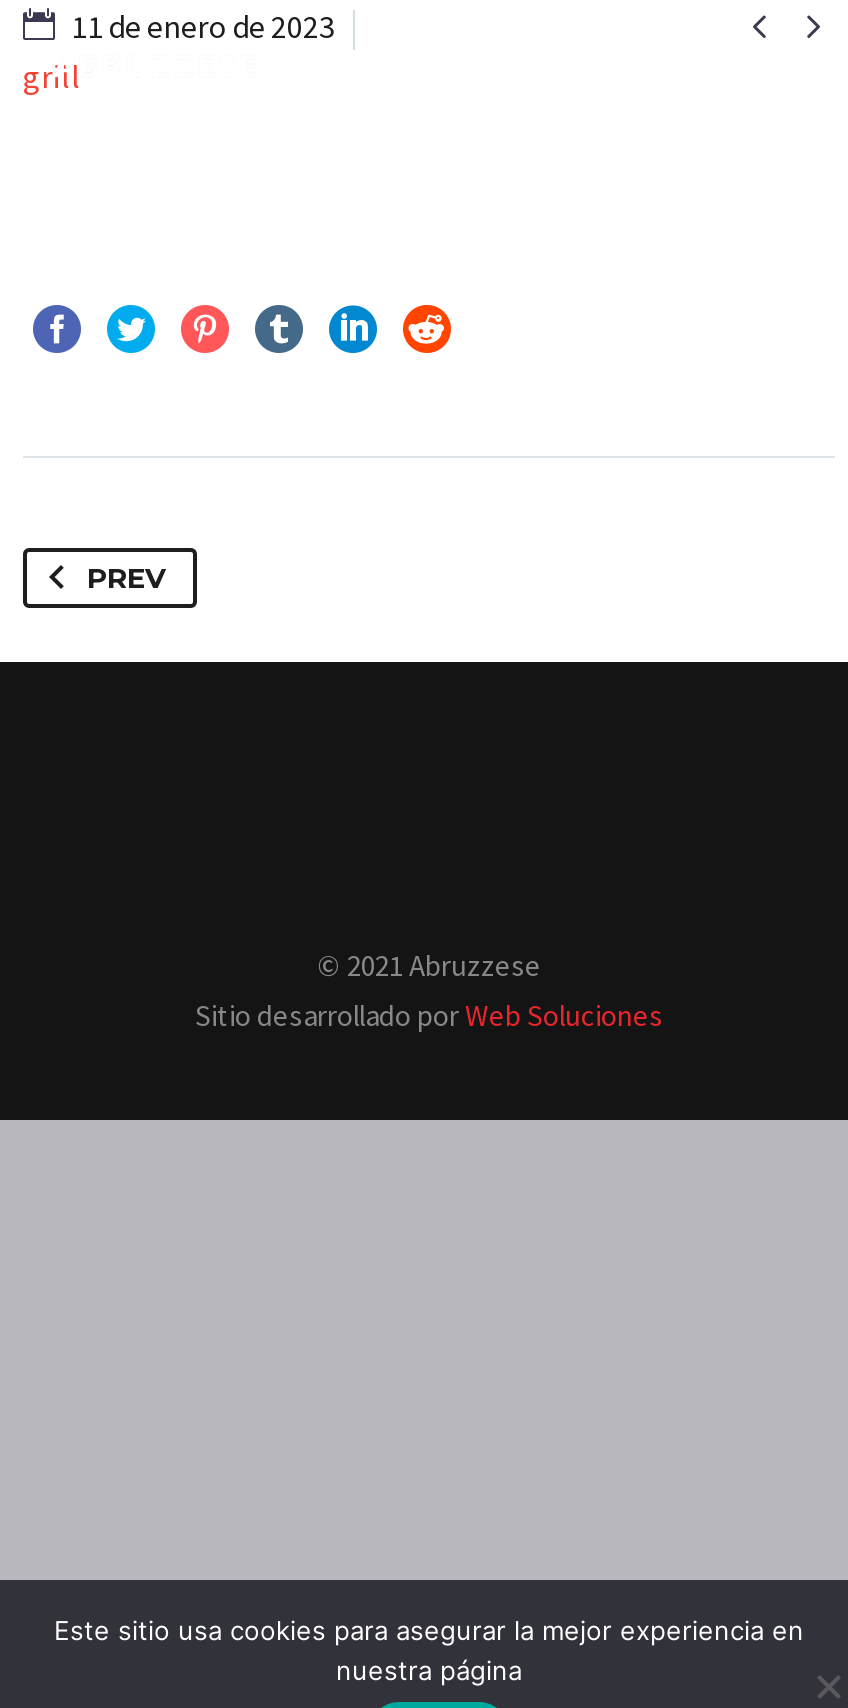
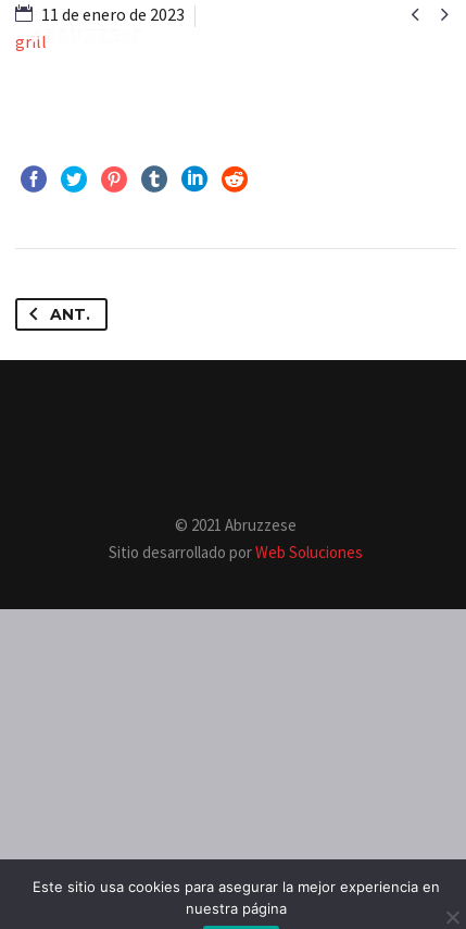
- PREV
+ ANT.
